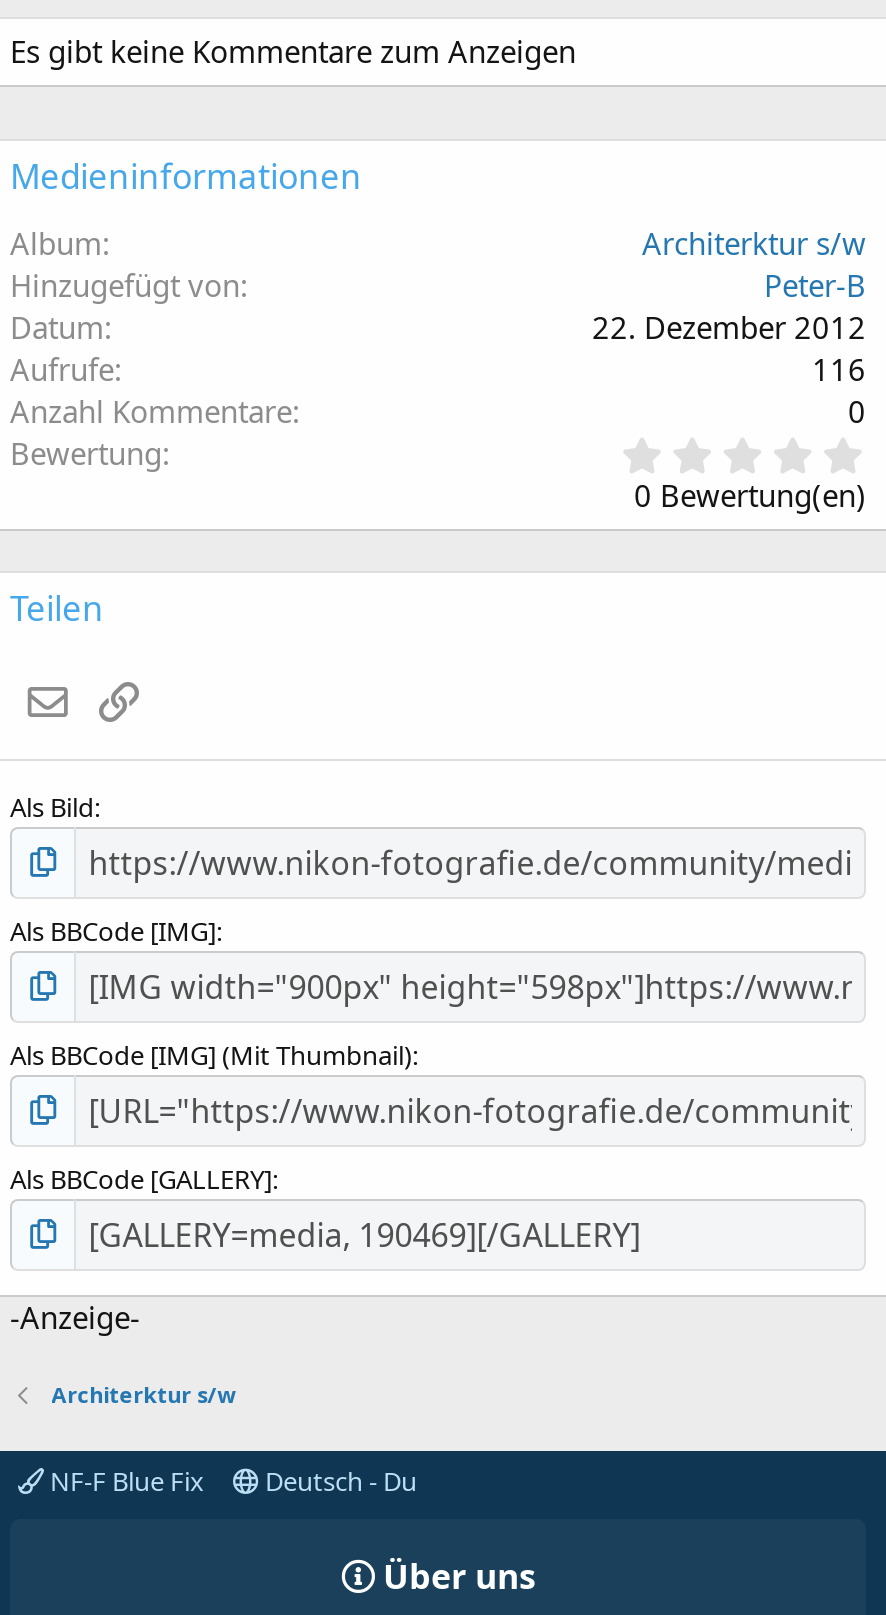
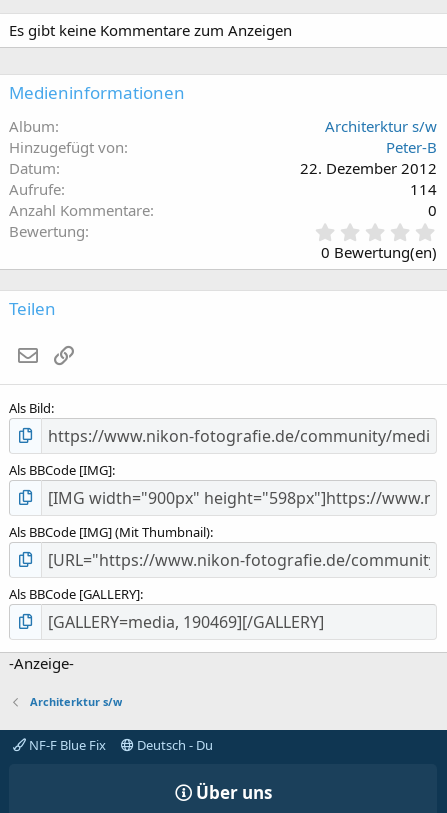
- 116
+ 114
